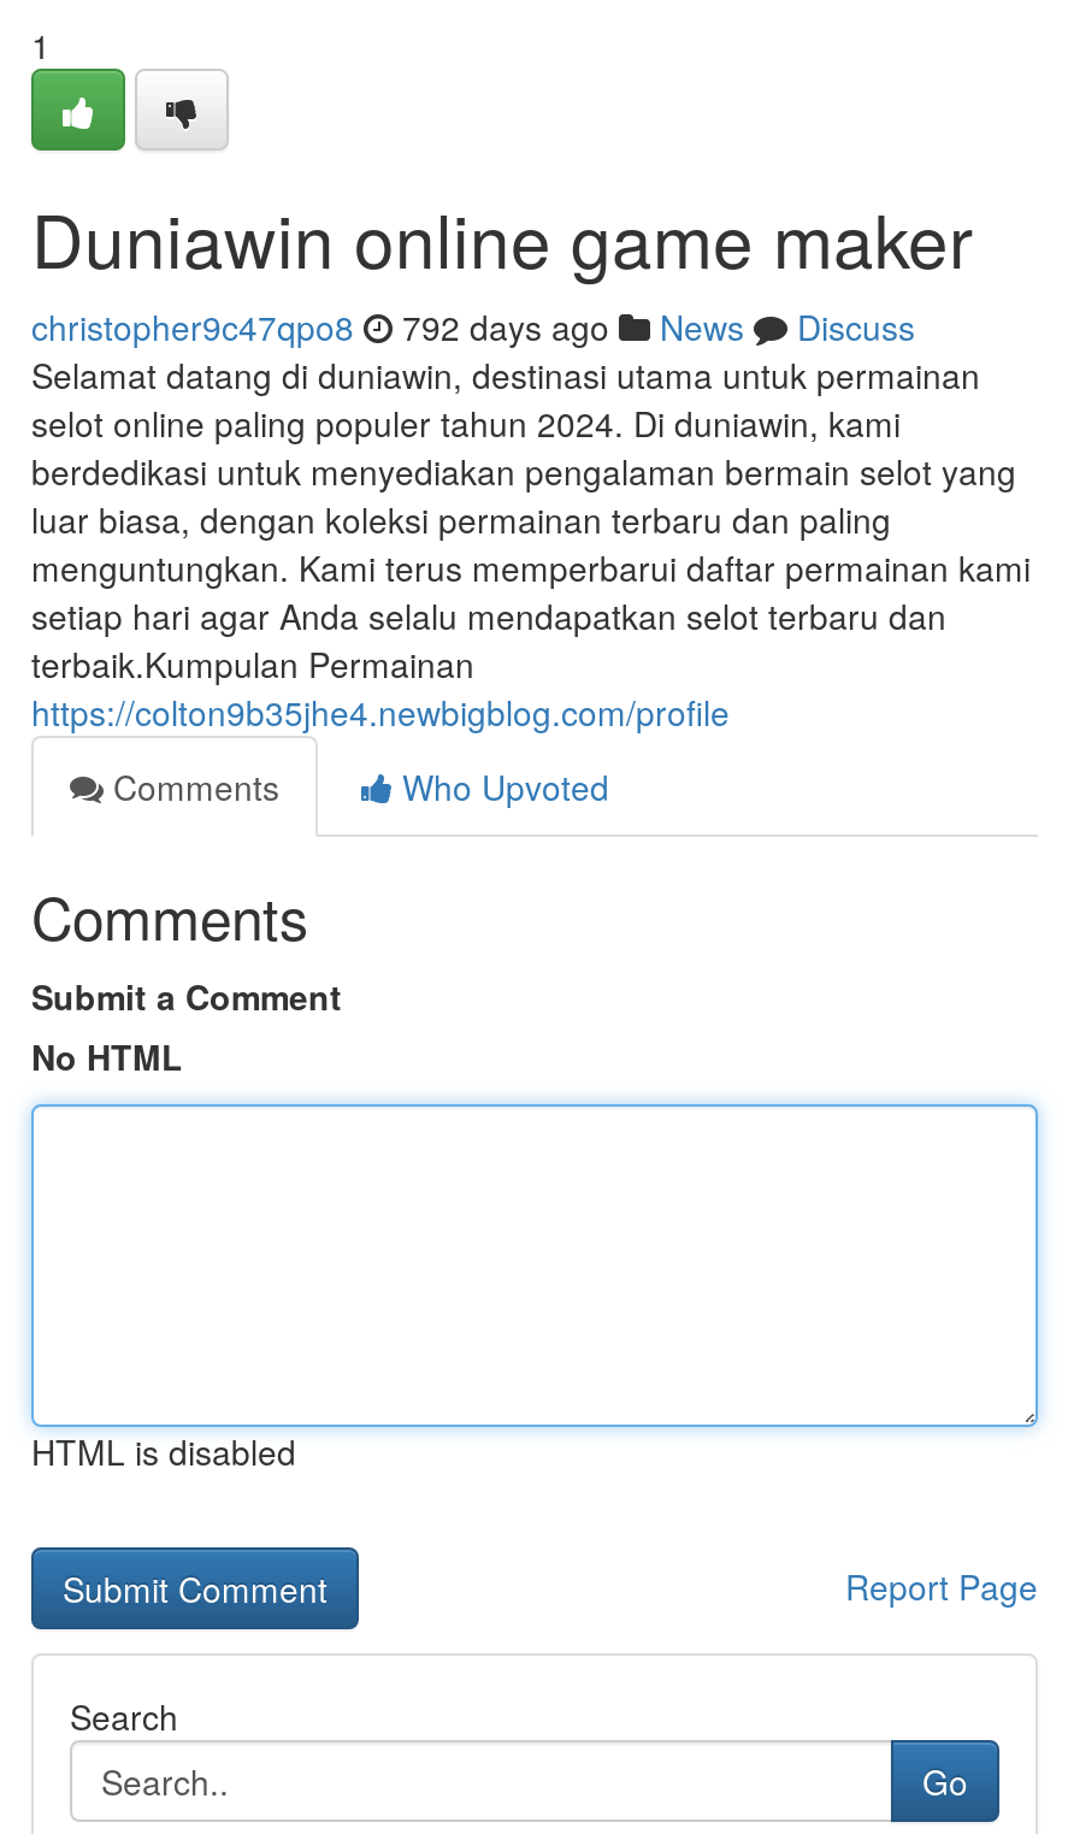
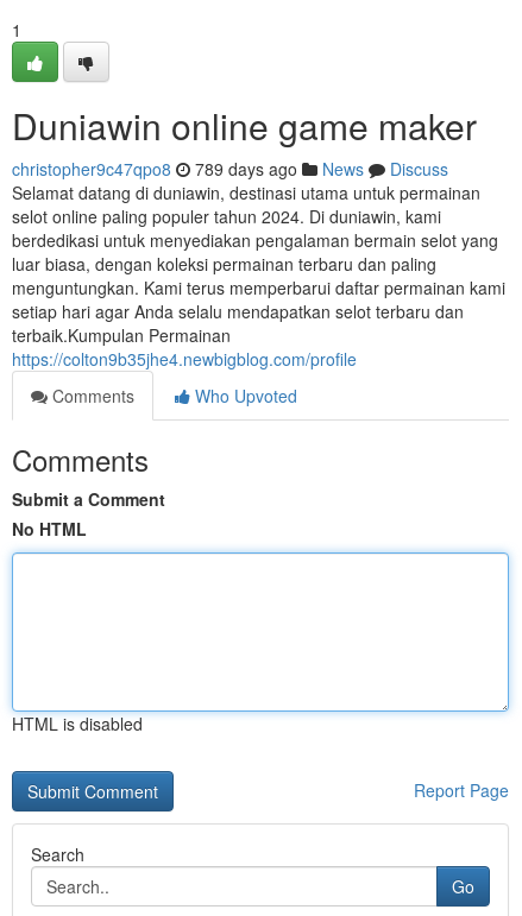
- christopher9c47qpo8 792 days ago News Discuss
+ christopher9c47qpo8 789 days ago News Discuss
